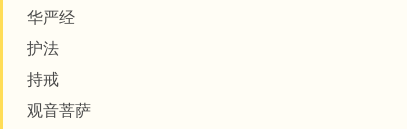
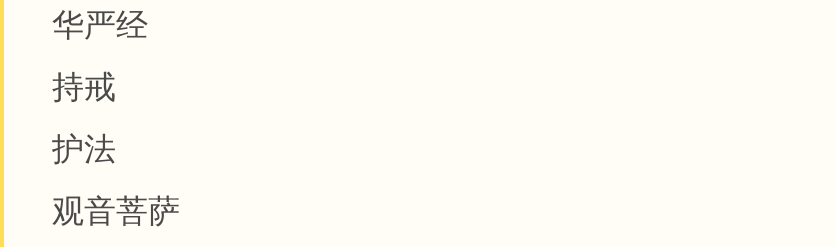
moved down: 护法

moved up: 持戒
